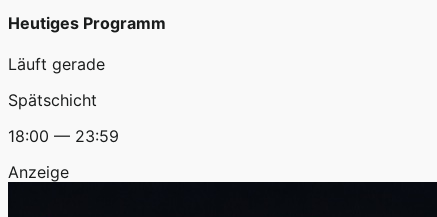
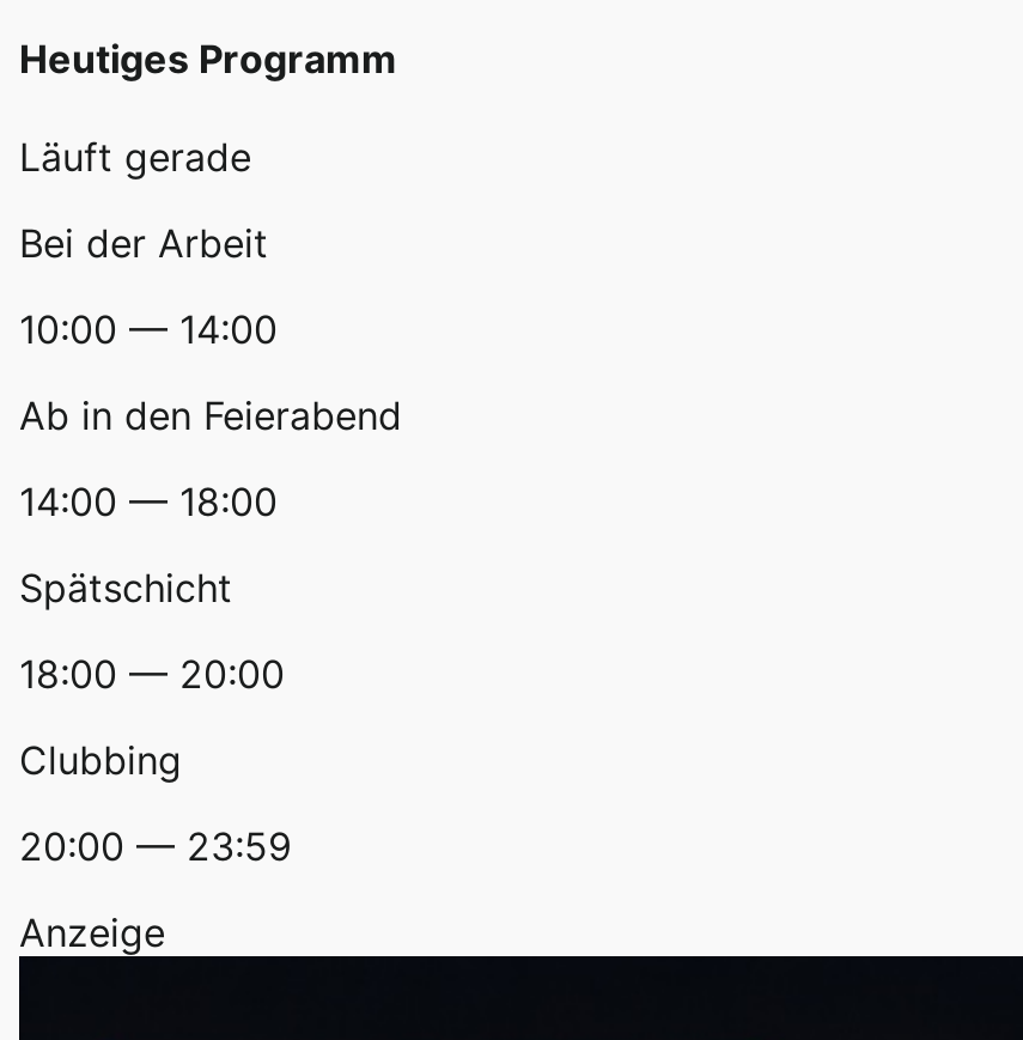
+ Bei der Arbeit
+ 10:00 — 14:00
+ Ab in den Feierabend
+ 14:00 — 18:00

- 18:00 — 23:59
+ 18:00 — 20:00
+ Clubbing
+ 20:00 — 23:59
